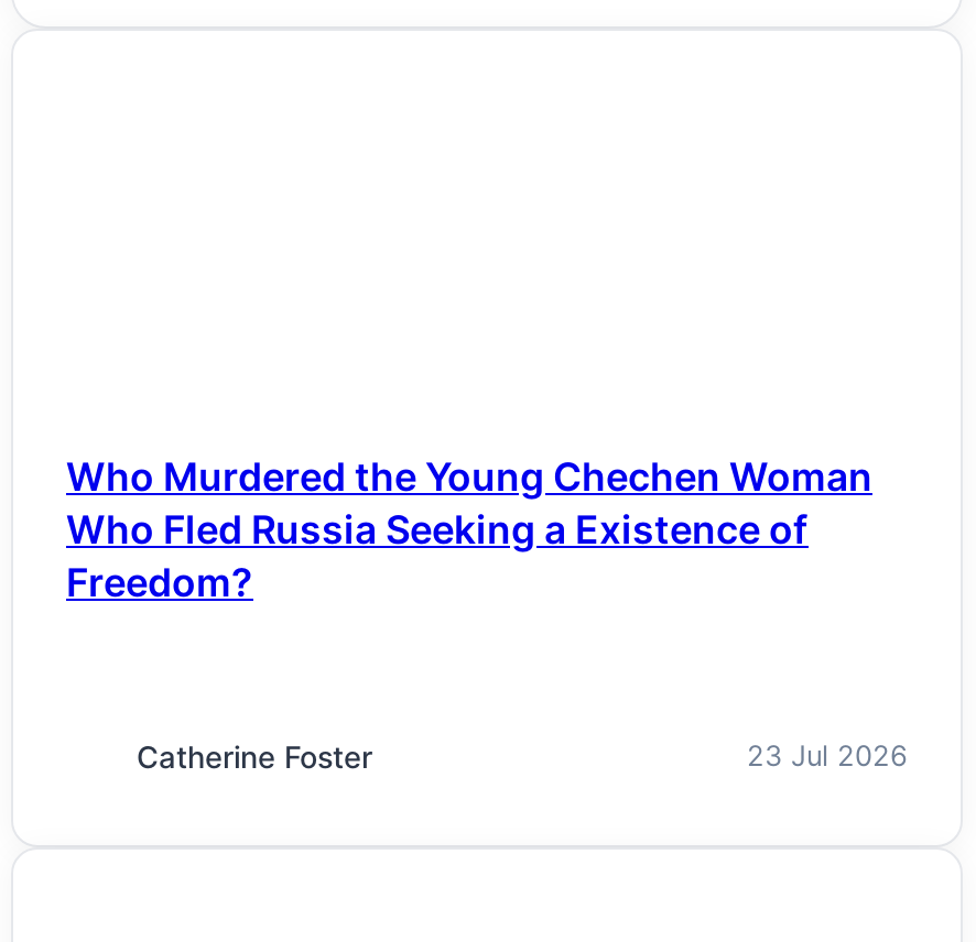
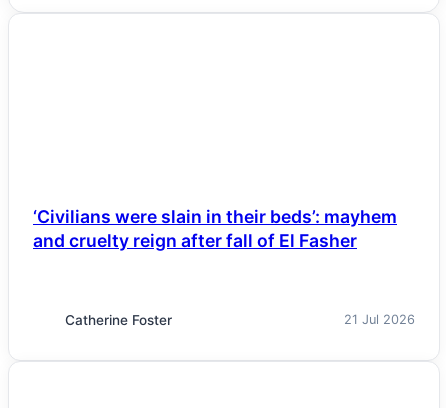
- Who Murdered the Young Chechen Woman
- Who Fled Russia Seeking a Existence of
- Freedom?
+ ‘Civilians were slain in their beds’: mayhem
+ and cruelty reign after fall of El Fasher

- 23 Jul 2026
+ 21 Jul 2026
